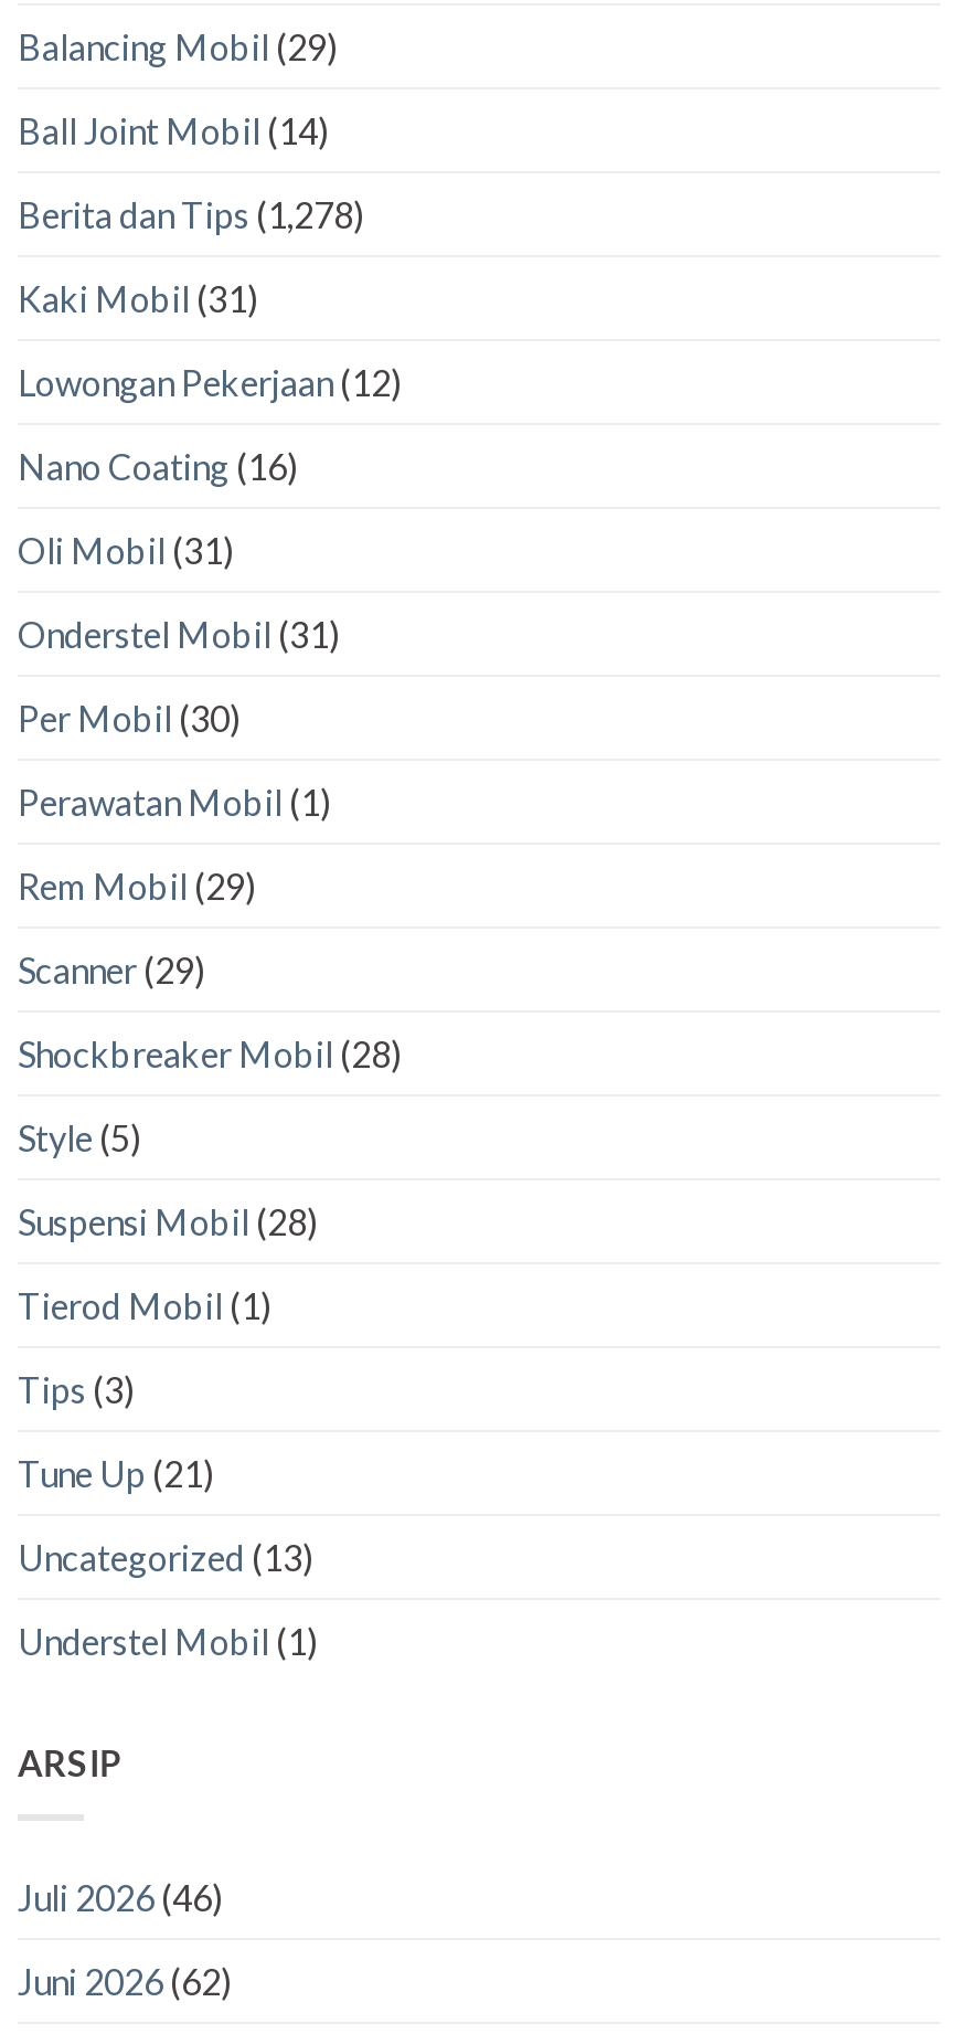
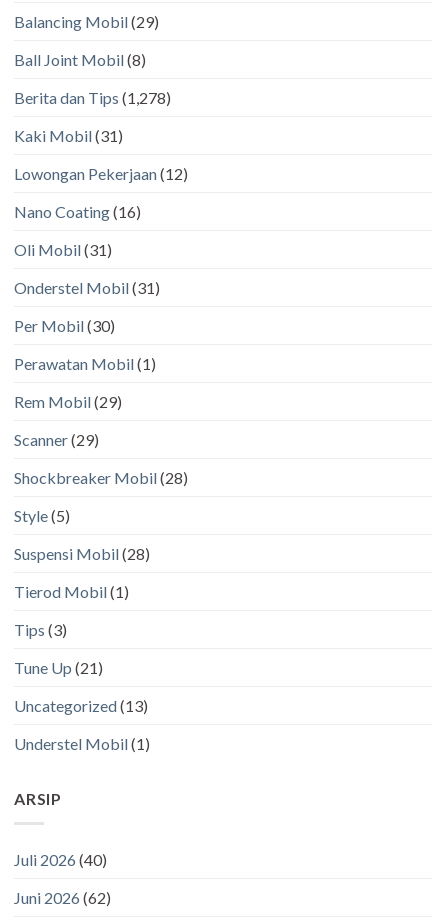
- Ball Joint Mobil (14)
+ Ball Joint Mobil (8)

- Juli 2026 (46)
+ Juli 2026 (40)
